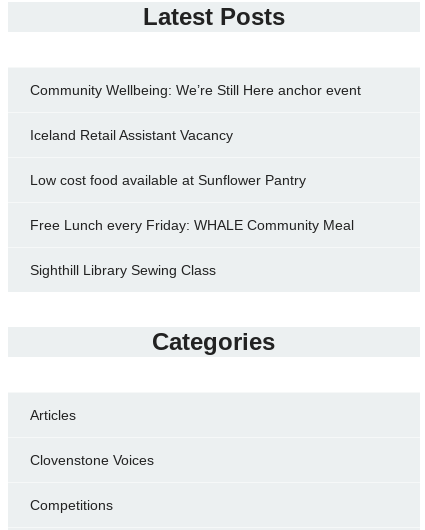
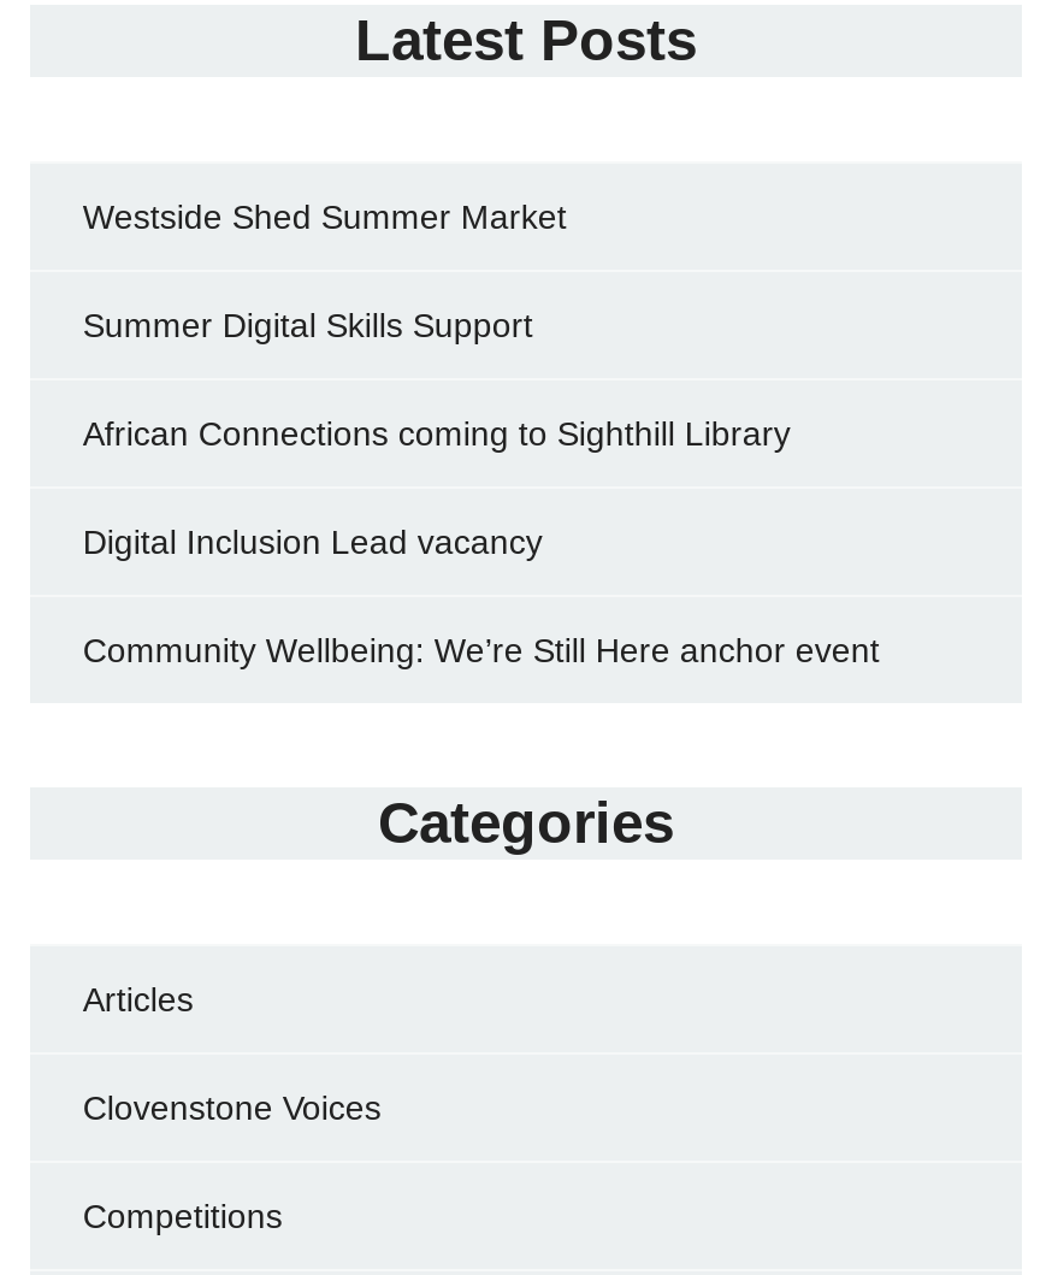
+ Westside Shed Summer Market
+ Summer Digital Skills Support
+ African Connections coming to Sighthill Library
+ Digital Inclusion Lead vacancy

moved down: Community Wellbeing: We’re Still Here anchor event

- Iceland Retail Assistant Vacancy
- Low cost food available at Sunflower Pantry
- Free Lunch every Friday: WHALE Community Meal
- Sighthill Library Sewing Class
